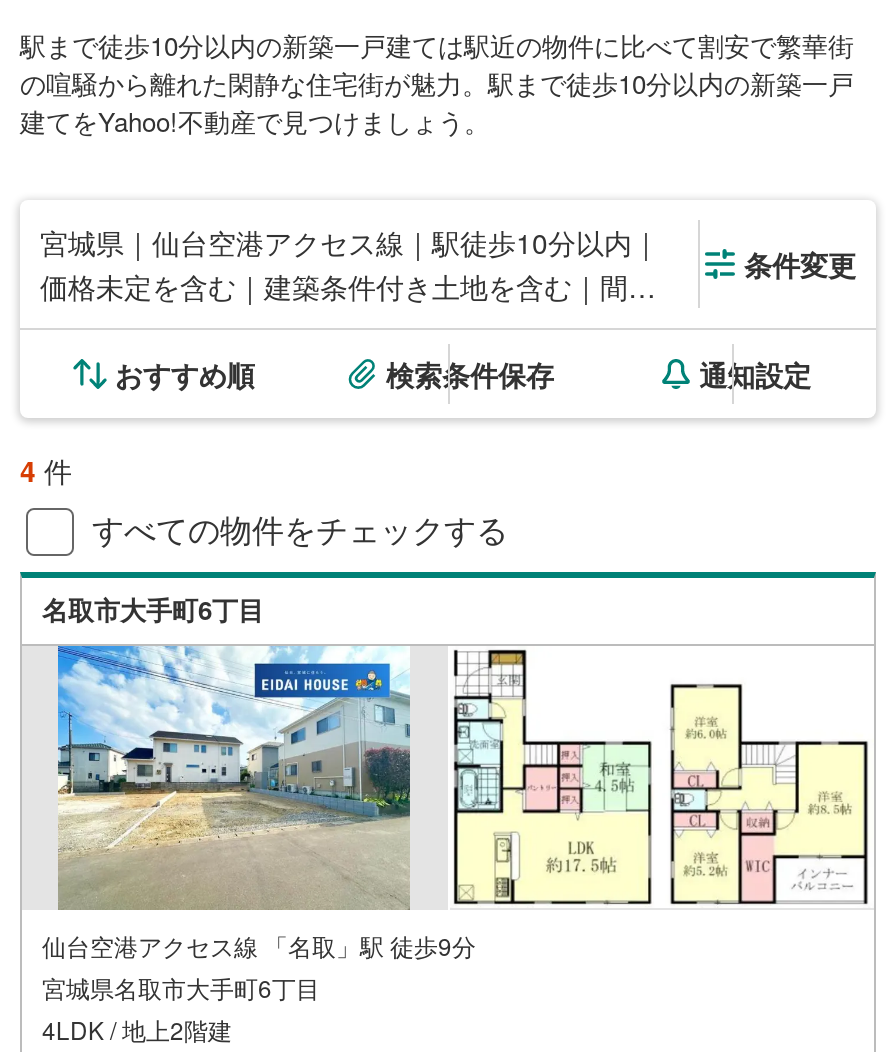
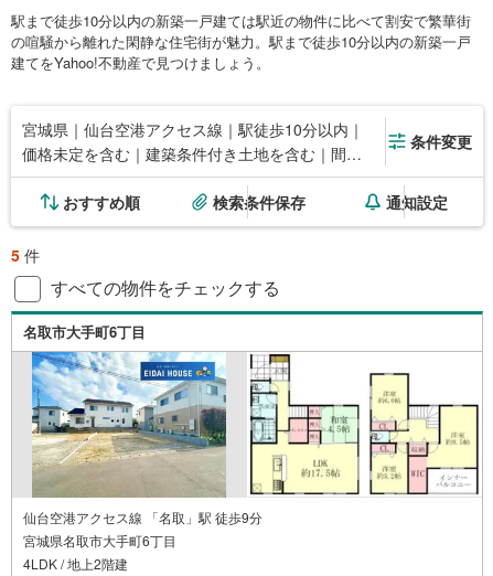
- 4件
+ 5件
